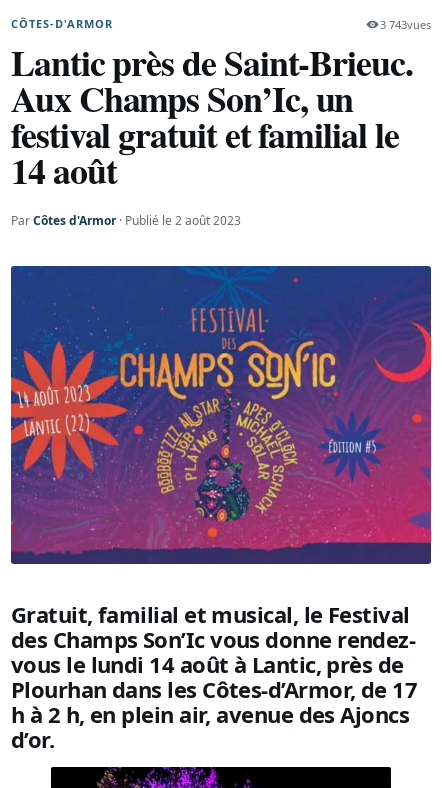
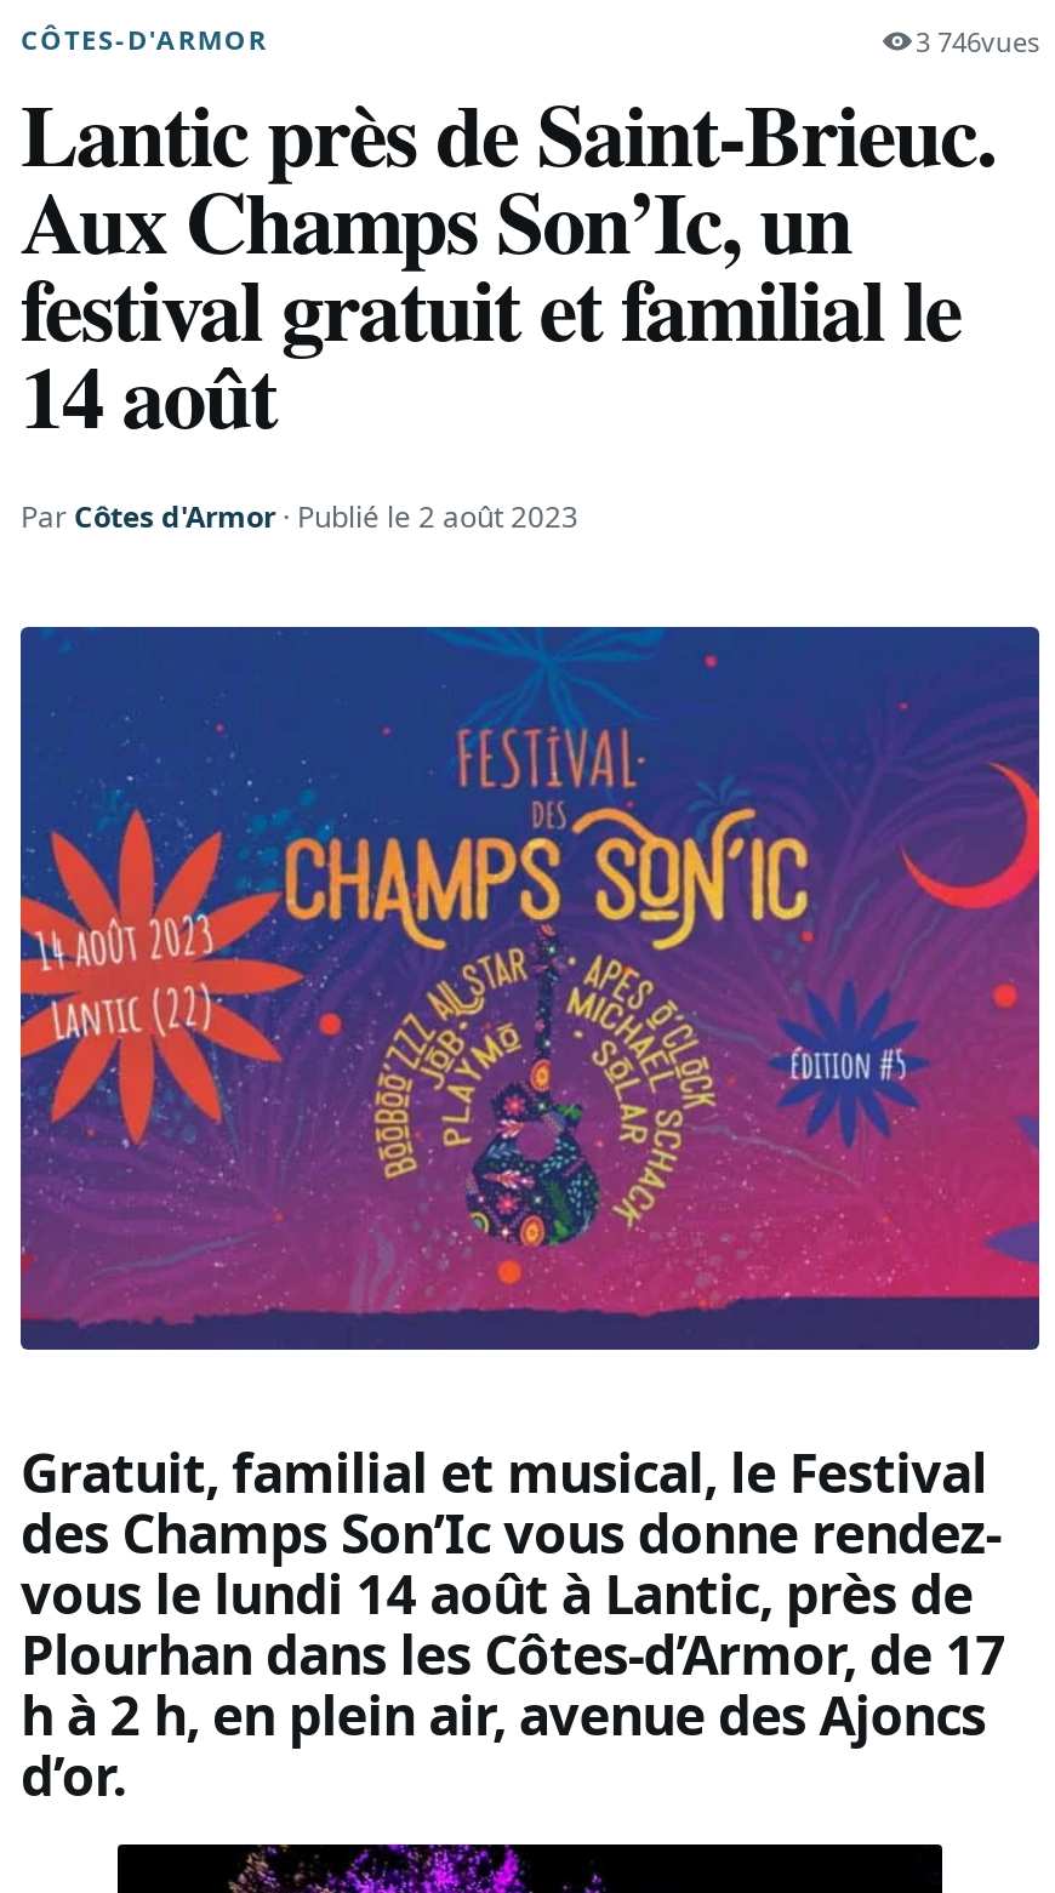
- 3 743vues
+ 3 746vues
